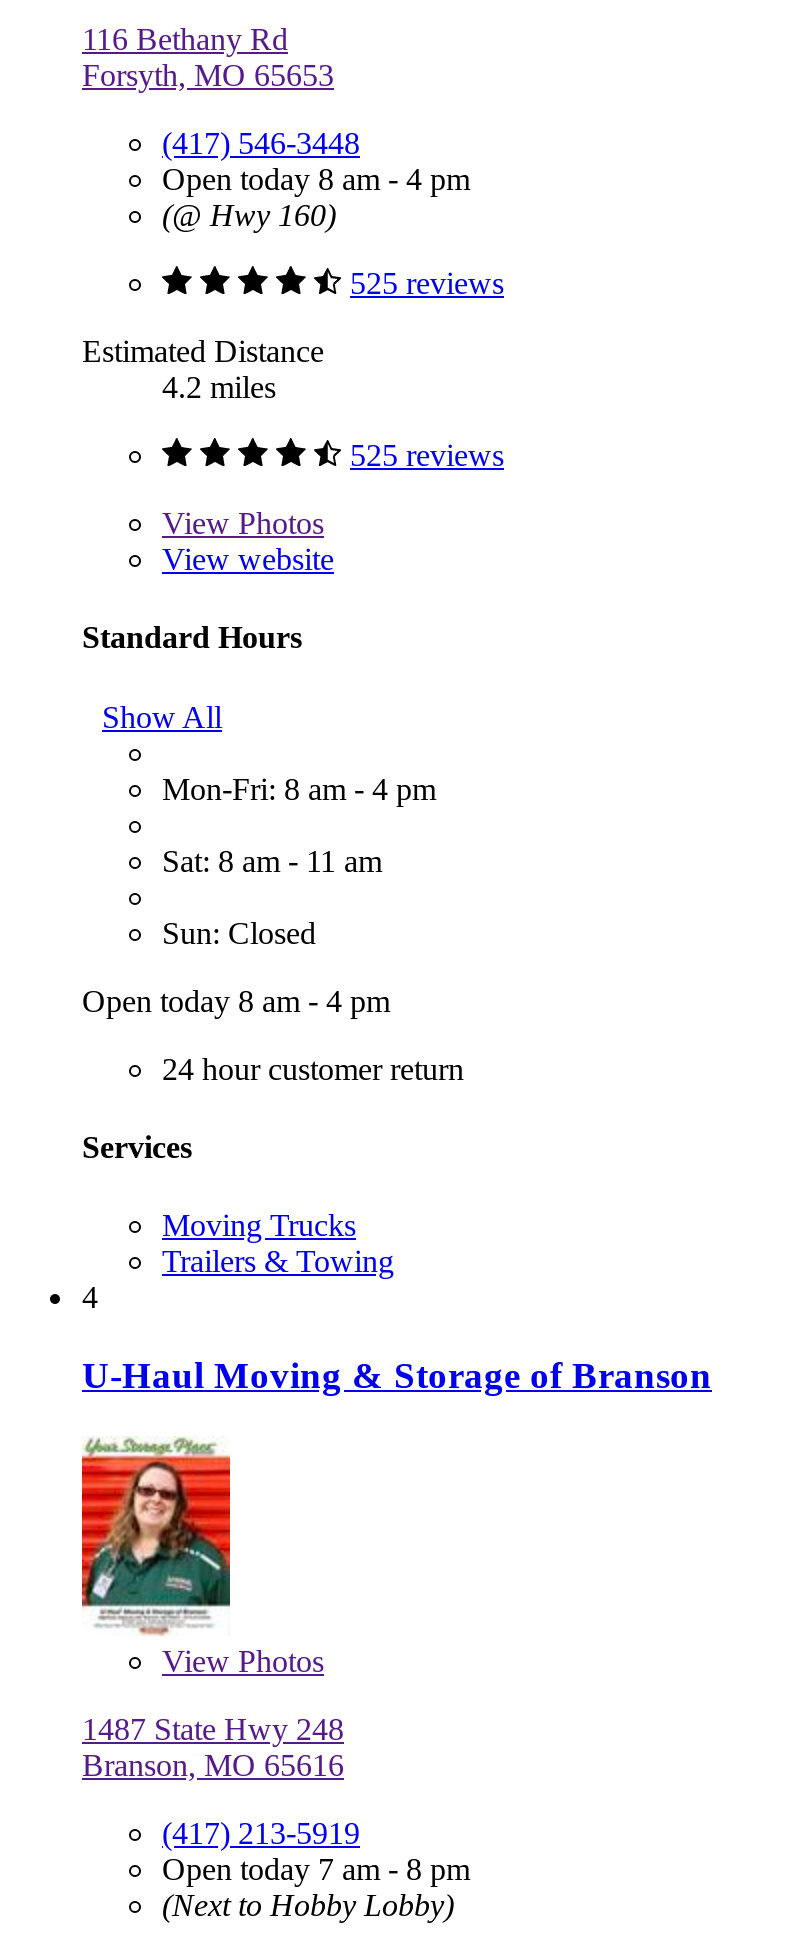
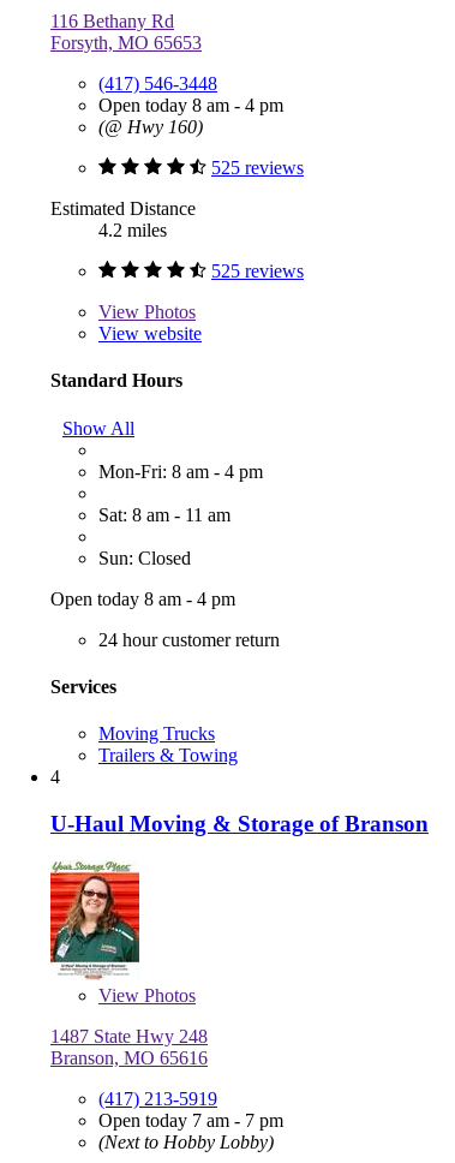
- Open today 7 am - 8 pm
+ Open today 7 am - 7 pm
